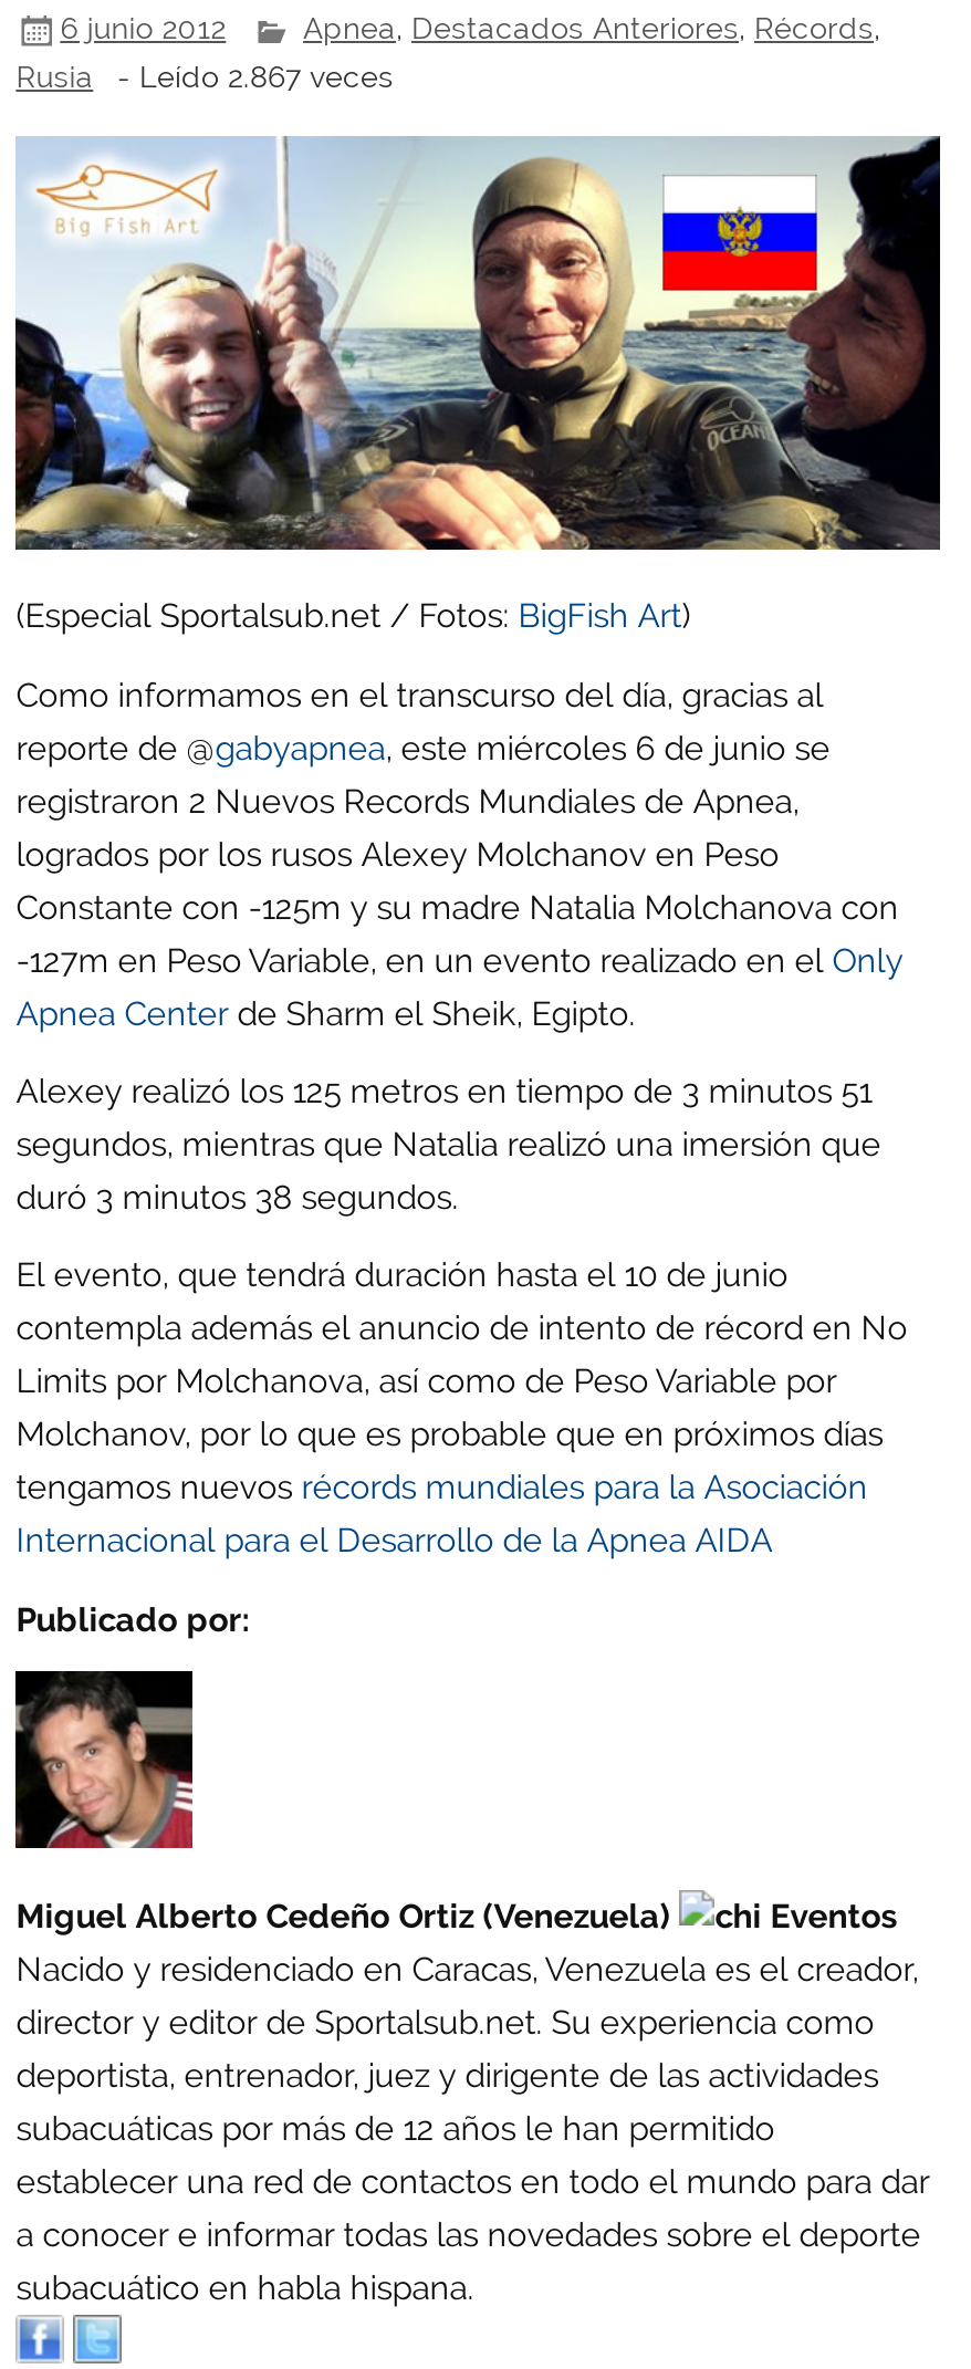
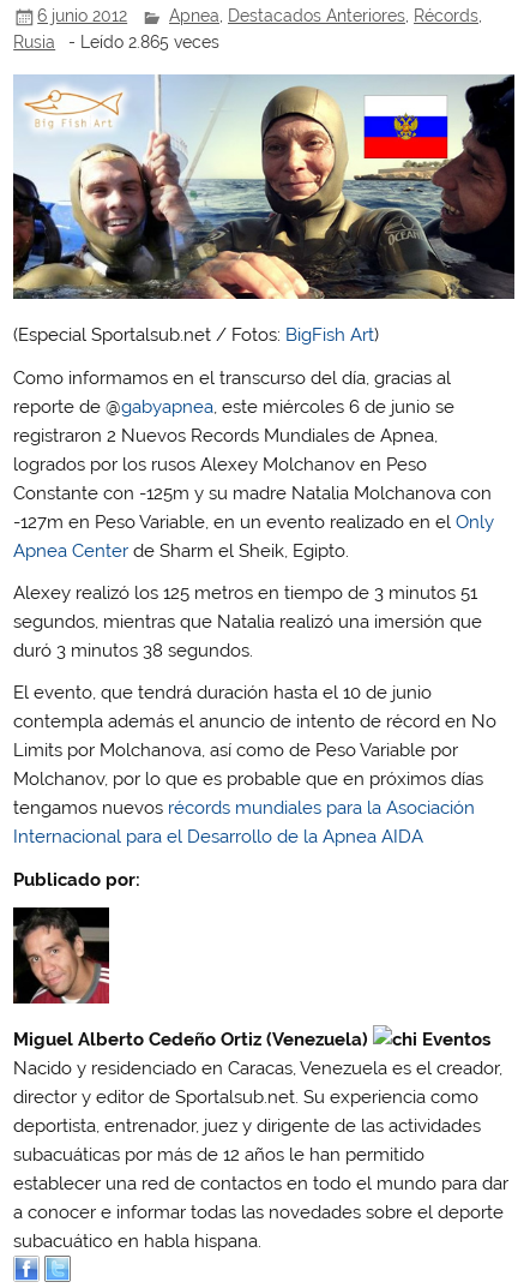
- Rusia - Leído 2.867 veces
+ Rusia - Leído 2.865 veces
